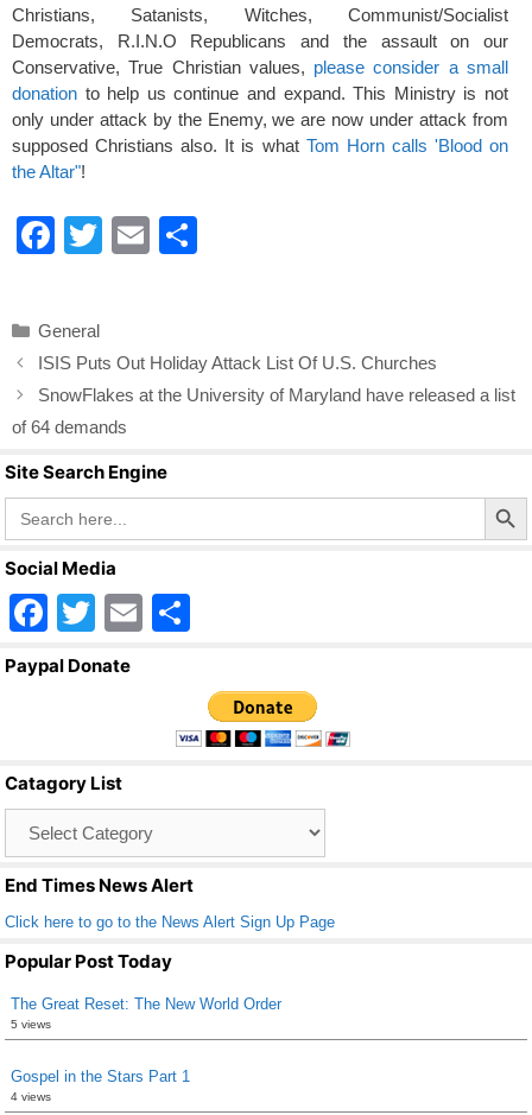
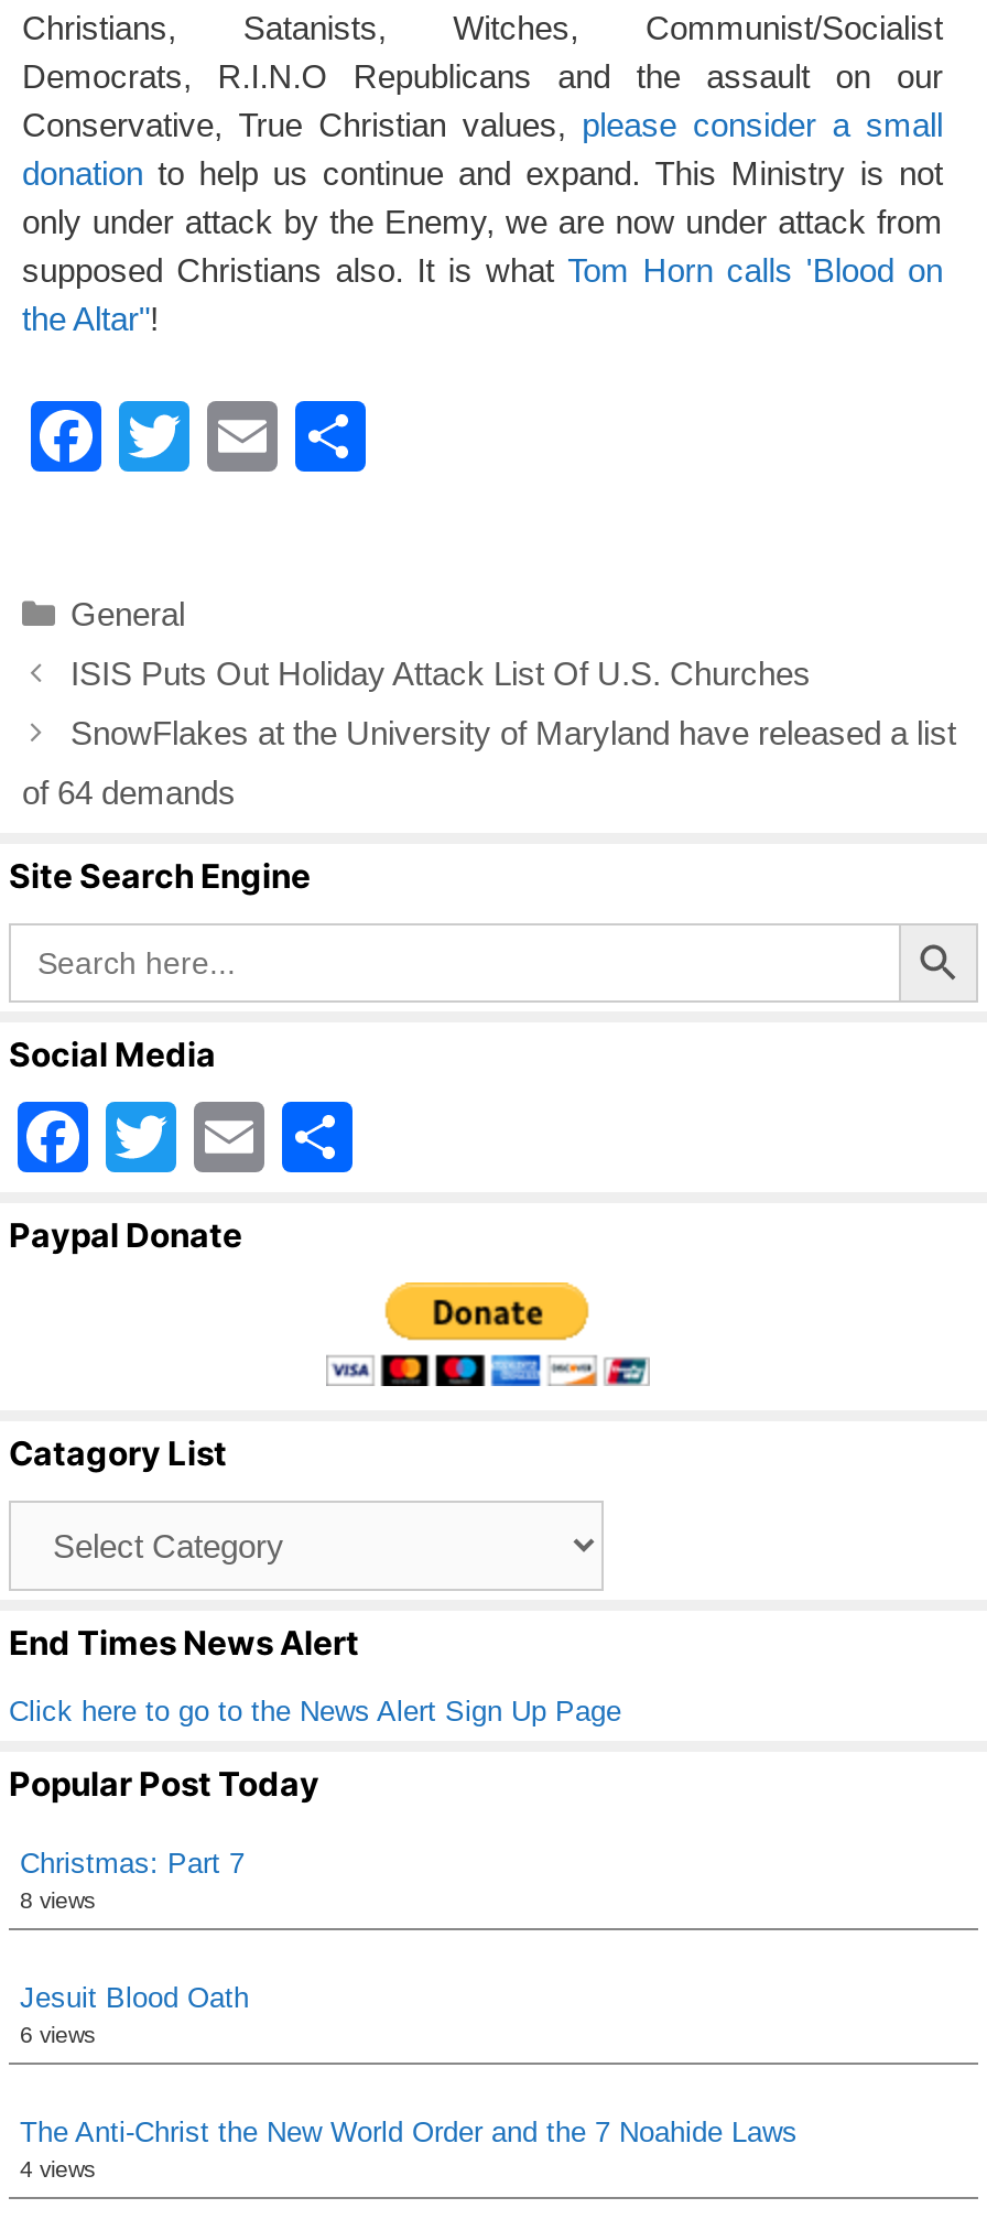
- The Great Reset: The New World Order
- 5 views
- Gospel in the Stars Part 1
+ Christmas: Part 7
+ 8 views
+ Jesuit Blood Oath
+ 6 views
+ The Anti-Christ the New World Order and the 7 Noahide Laws
